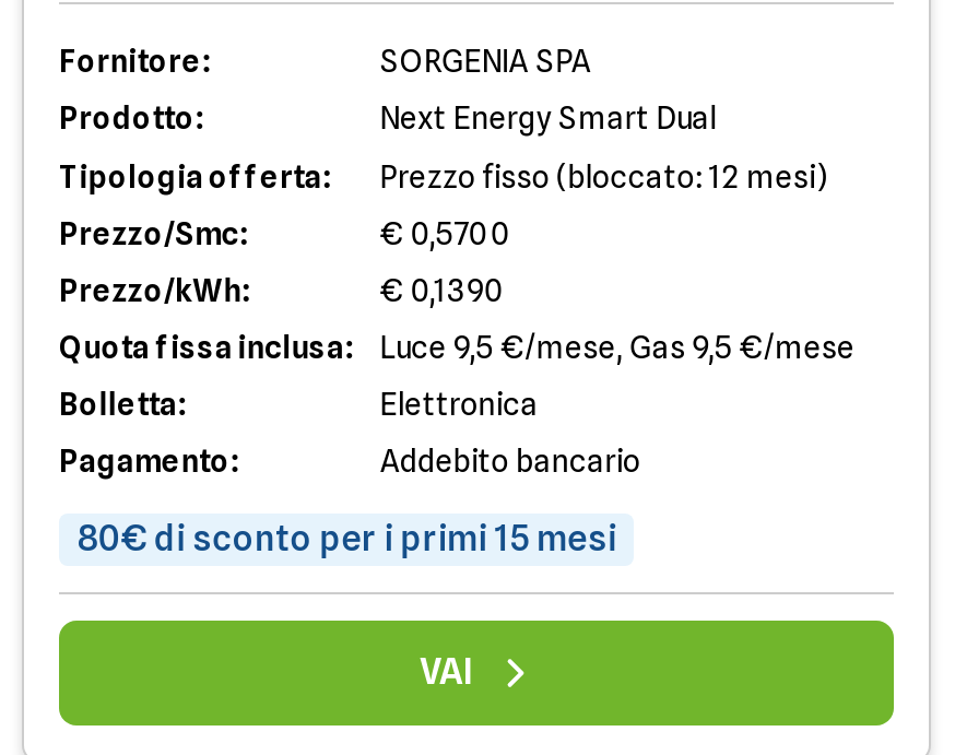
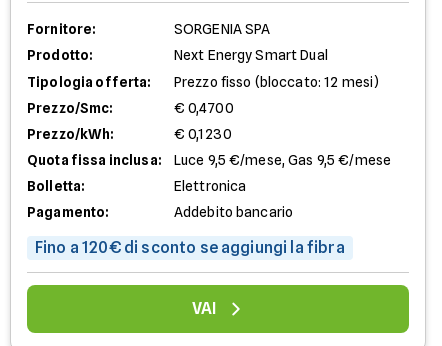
- € 0,5700
+ € 0,4700

- € 0,1390
+ € 0,1230

- 80€ di sconto per i primi 15 mesi
+ Fino a 120€ di sconto se aggiungi la fibra
